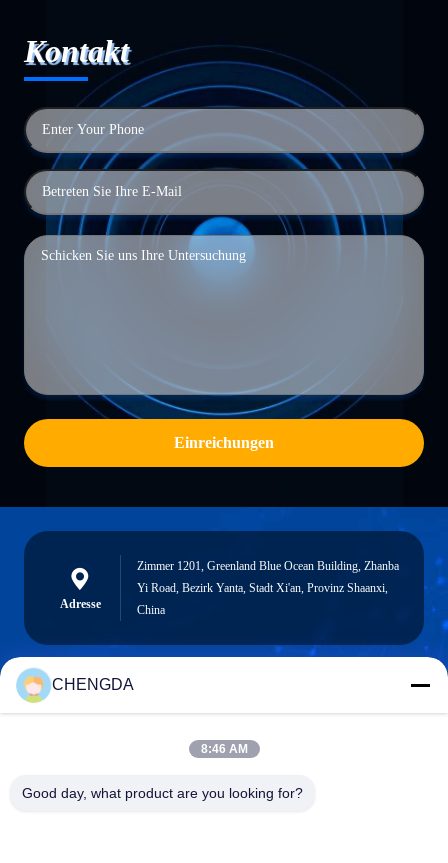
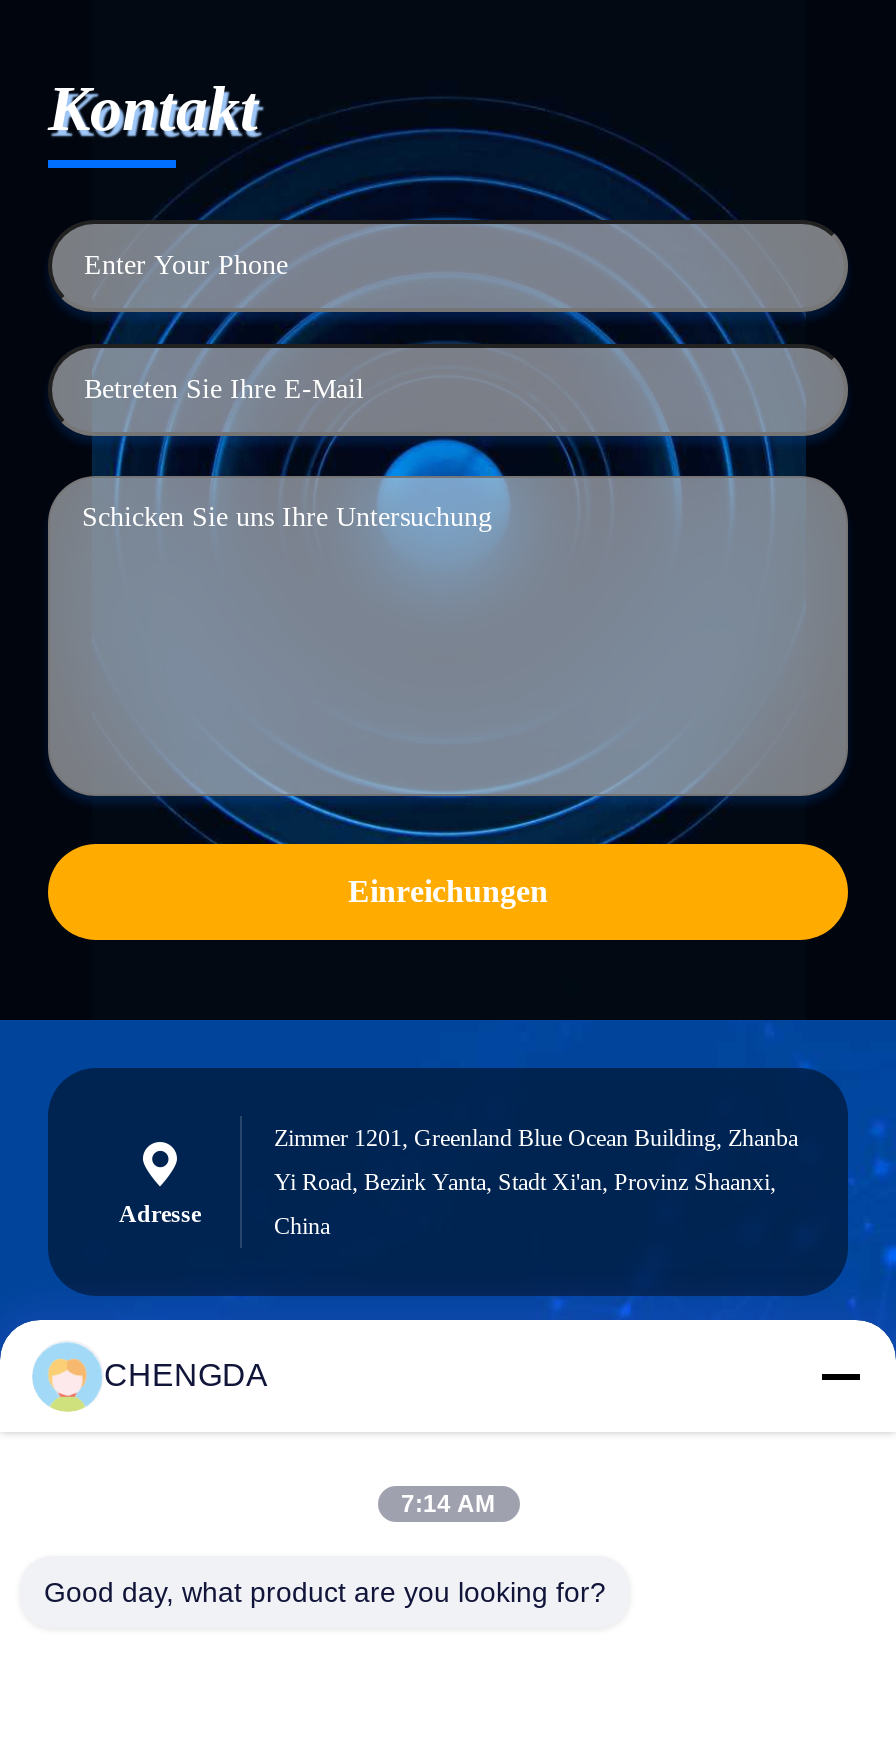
- 8:46 AM
+ 7:14 AM
